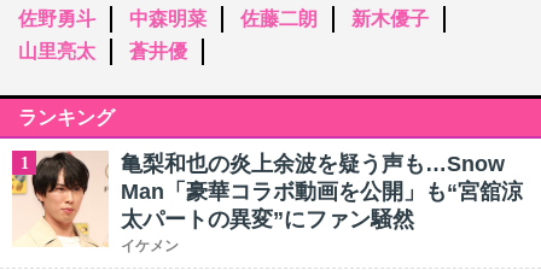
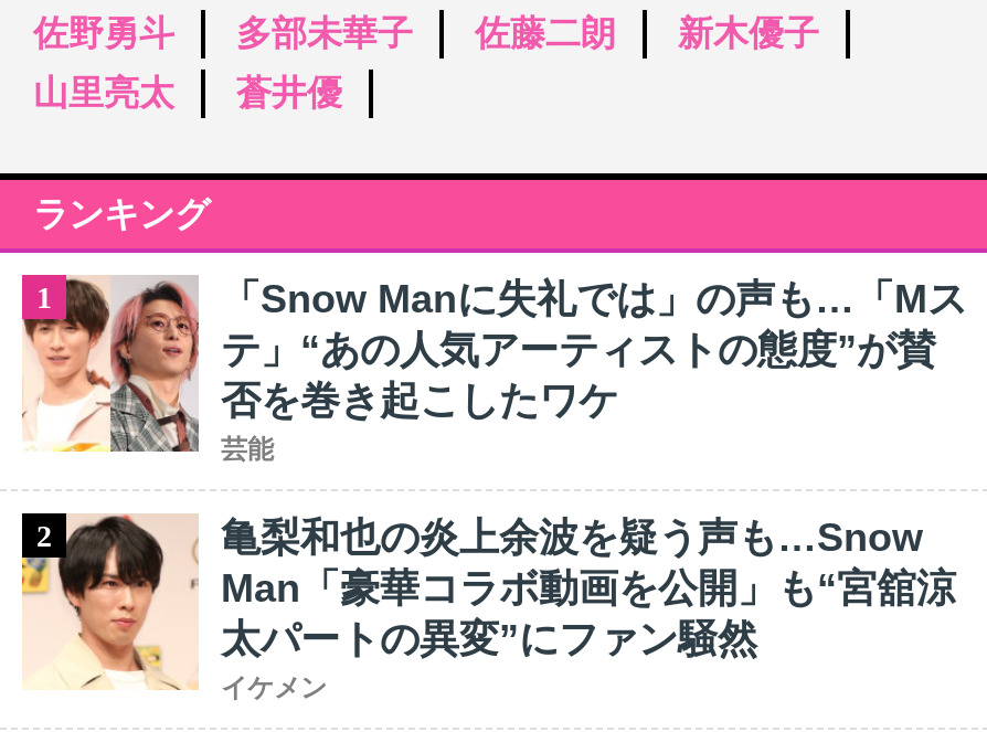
- 中森明菜
+ 多部未華子

+ [image]
+ 「Snow Manに失礼では」の声も…「Mス
+ テ」“あの人気アーティストの態度”が賛
+ 否を巻き起こしたワケ
+ 芸能
+ 2
